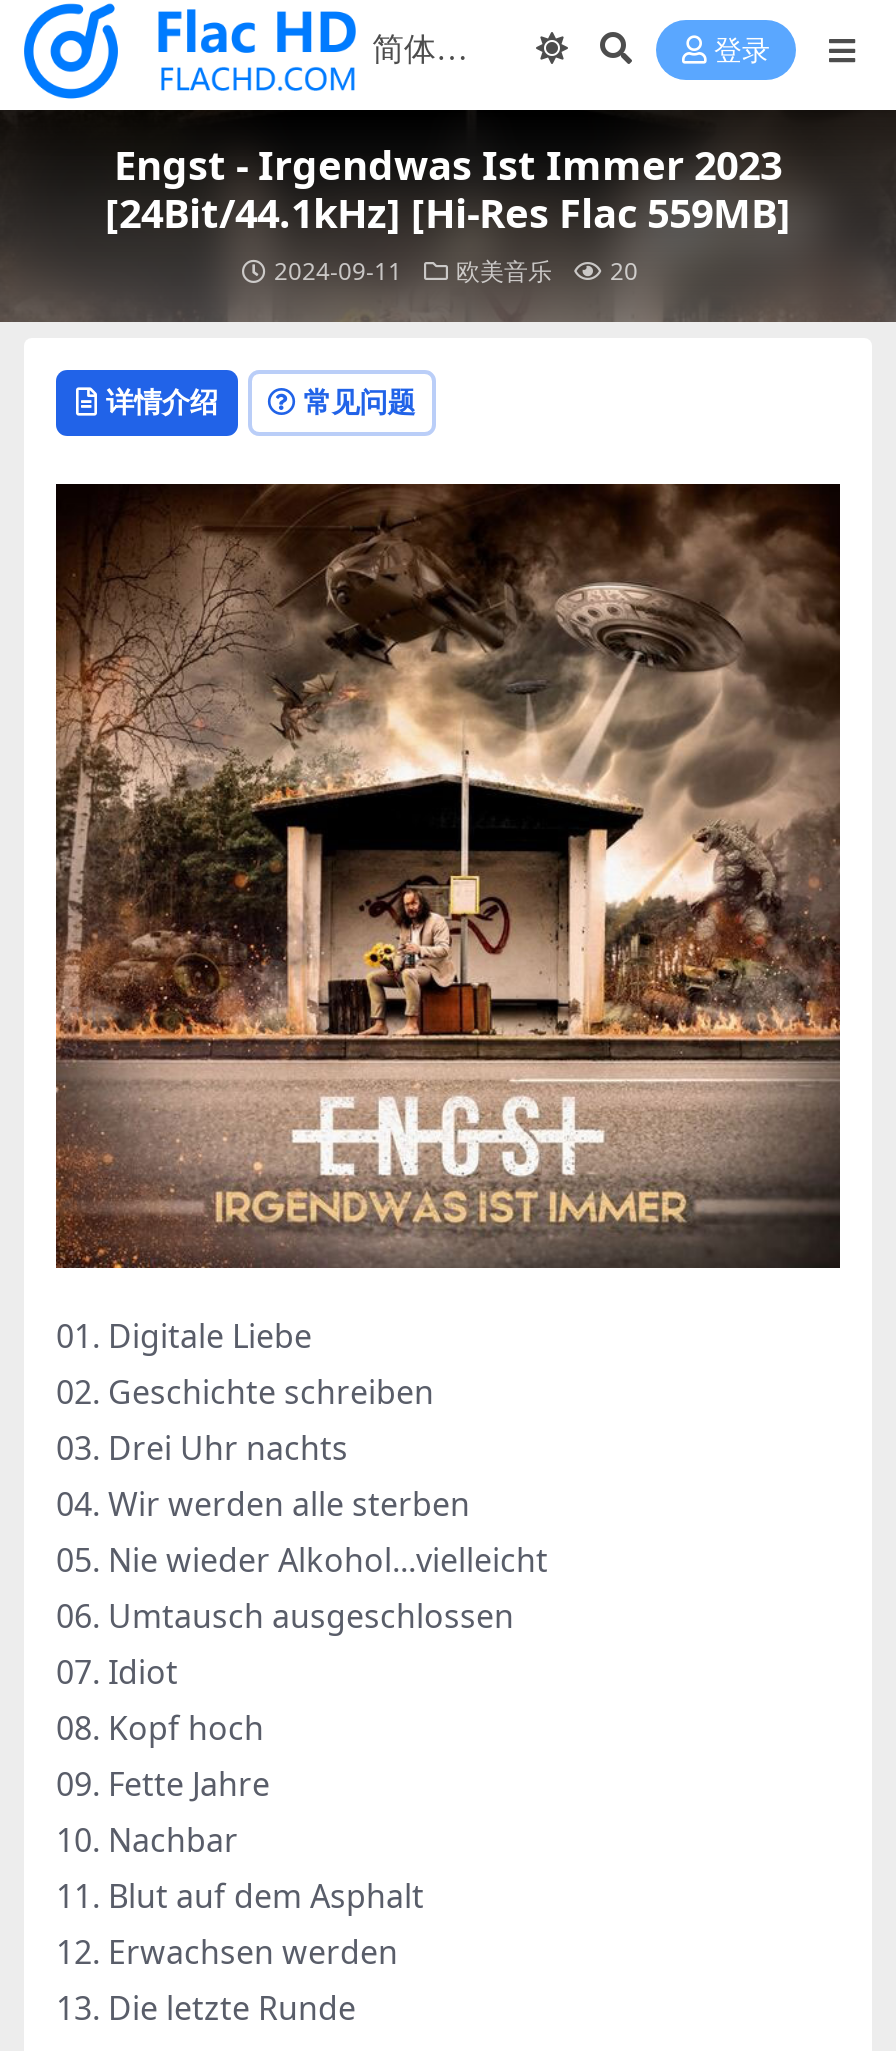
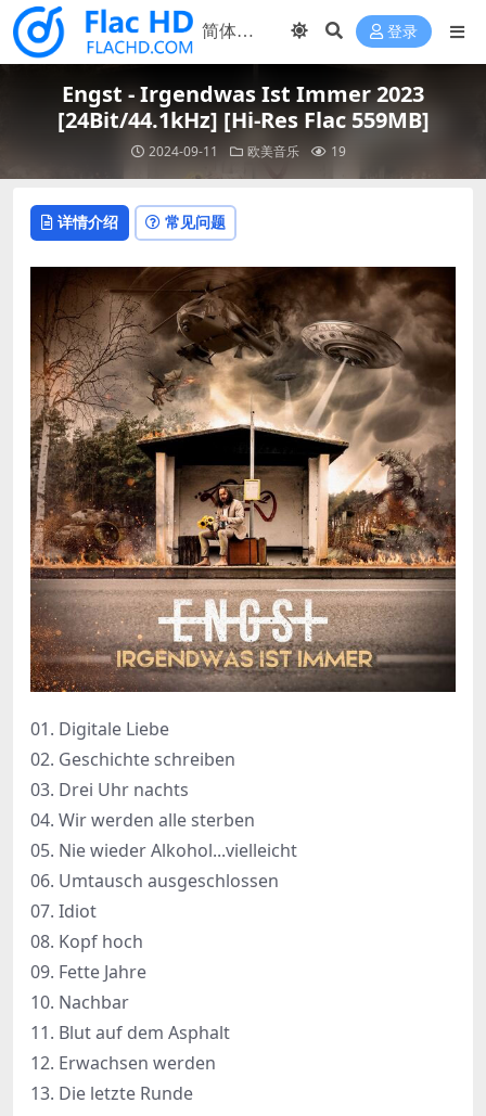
- 2024-09-11 欧美音乐 20
+ 2024-09-11 欧美音乐 19
